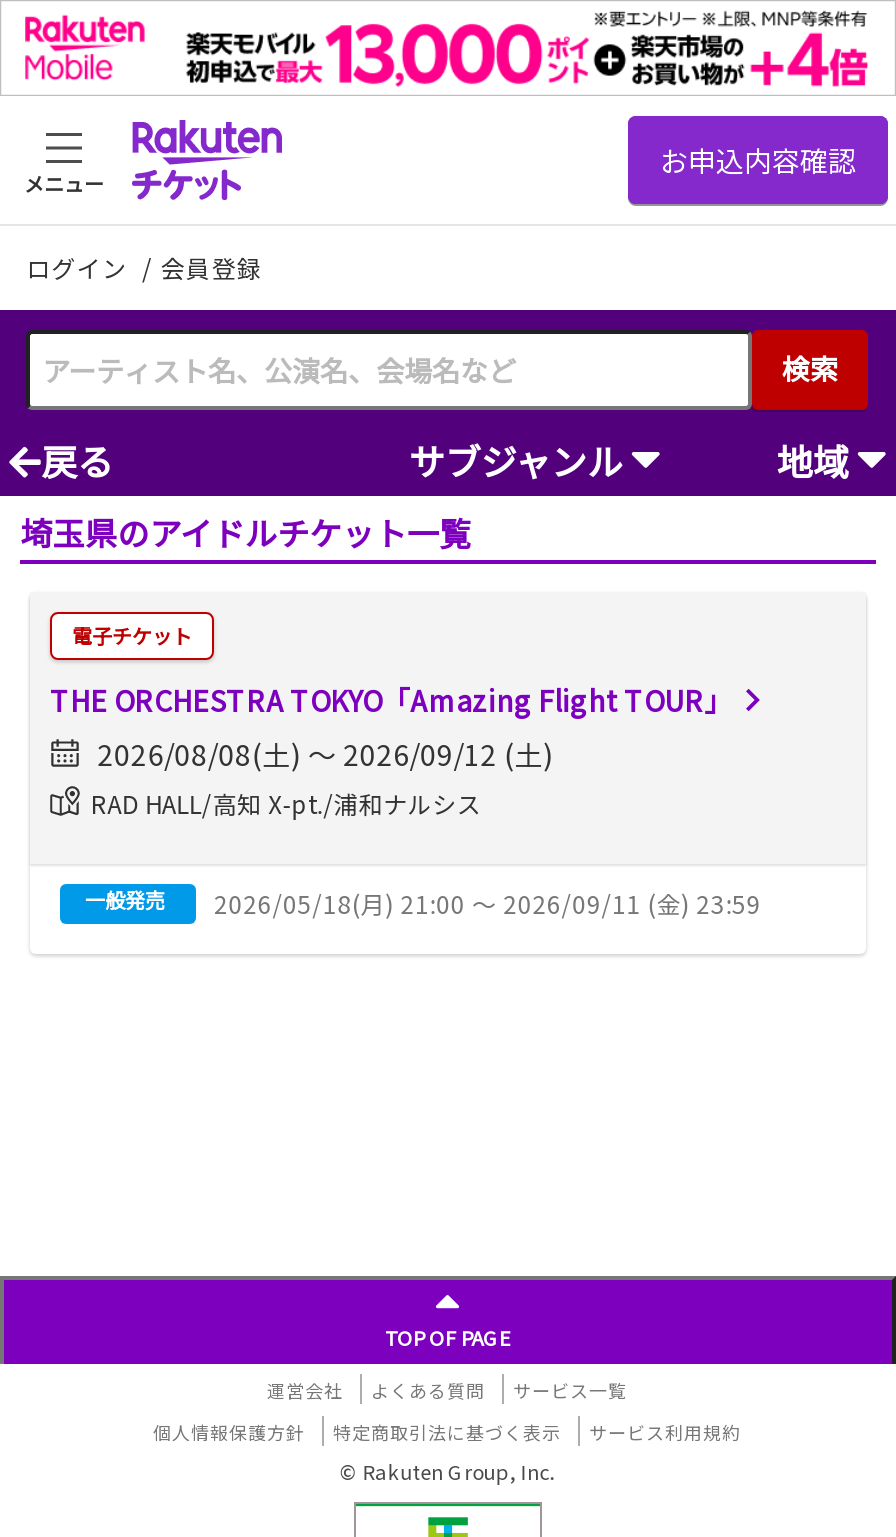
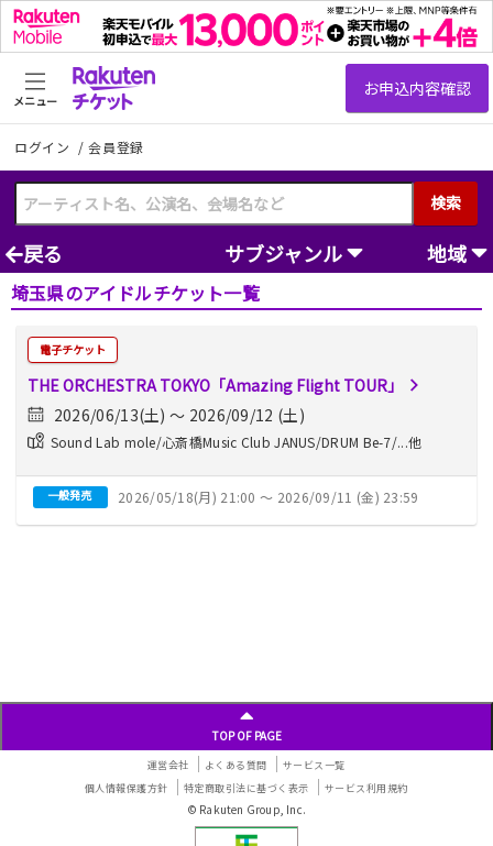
- 2026/08/08(土) 〜 2026/09/12 (土)
- RAD HALL/高知 X-pt./浦和ナルシス
+ 2026/06/13(土) 〜 2026/09/12 (土)
+ Sound Lab mole/心斎橋Music Club JANUS/DRUM Be-7/...他
